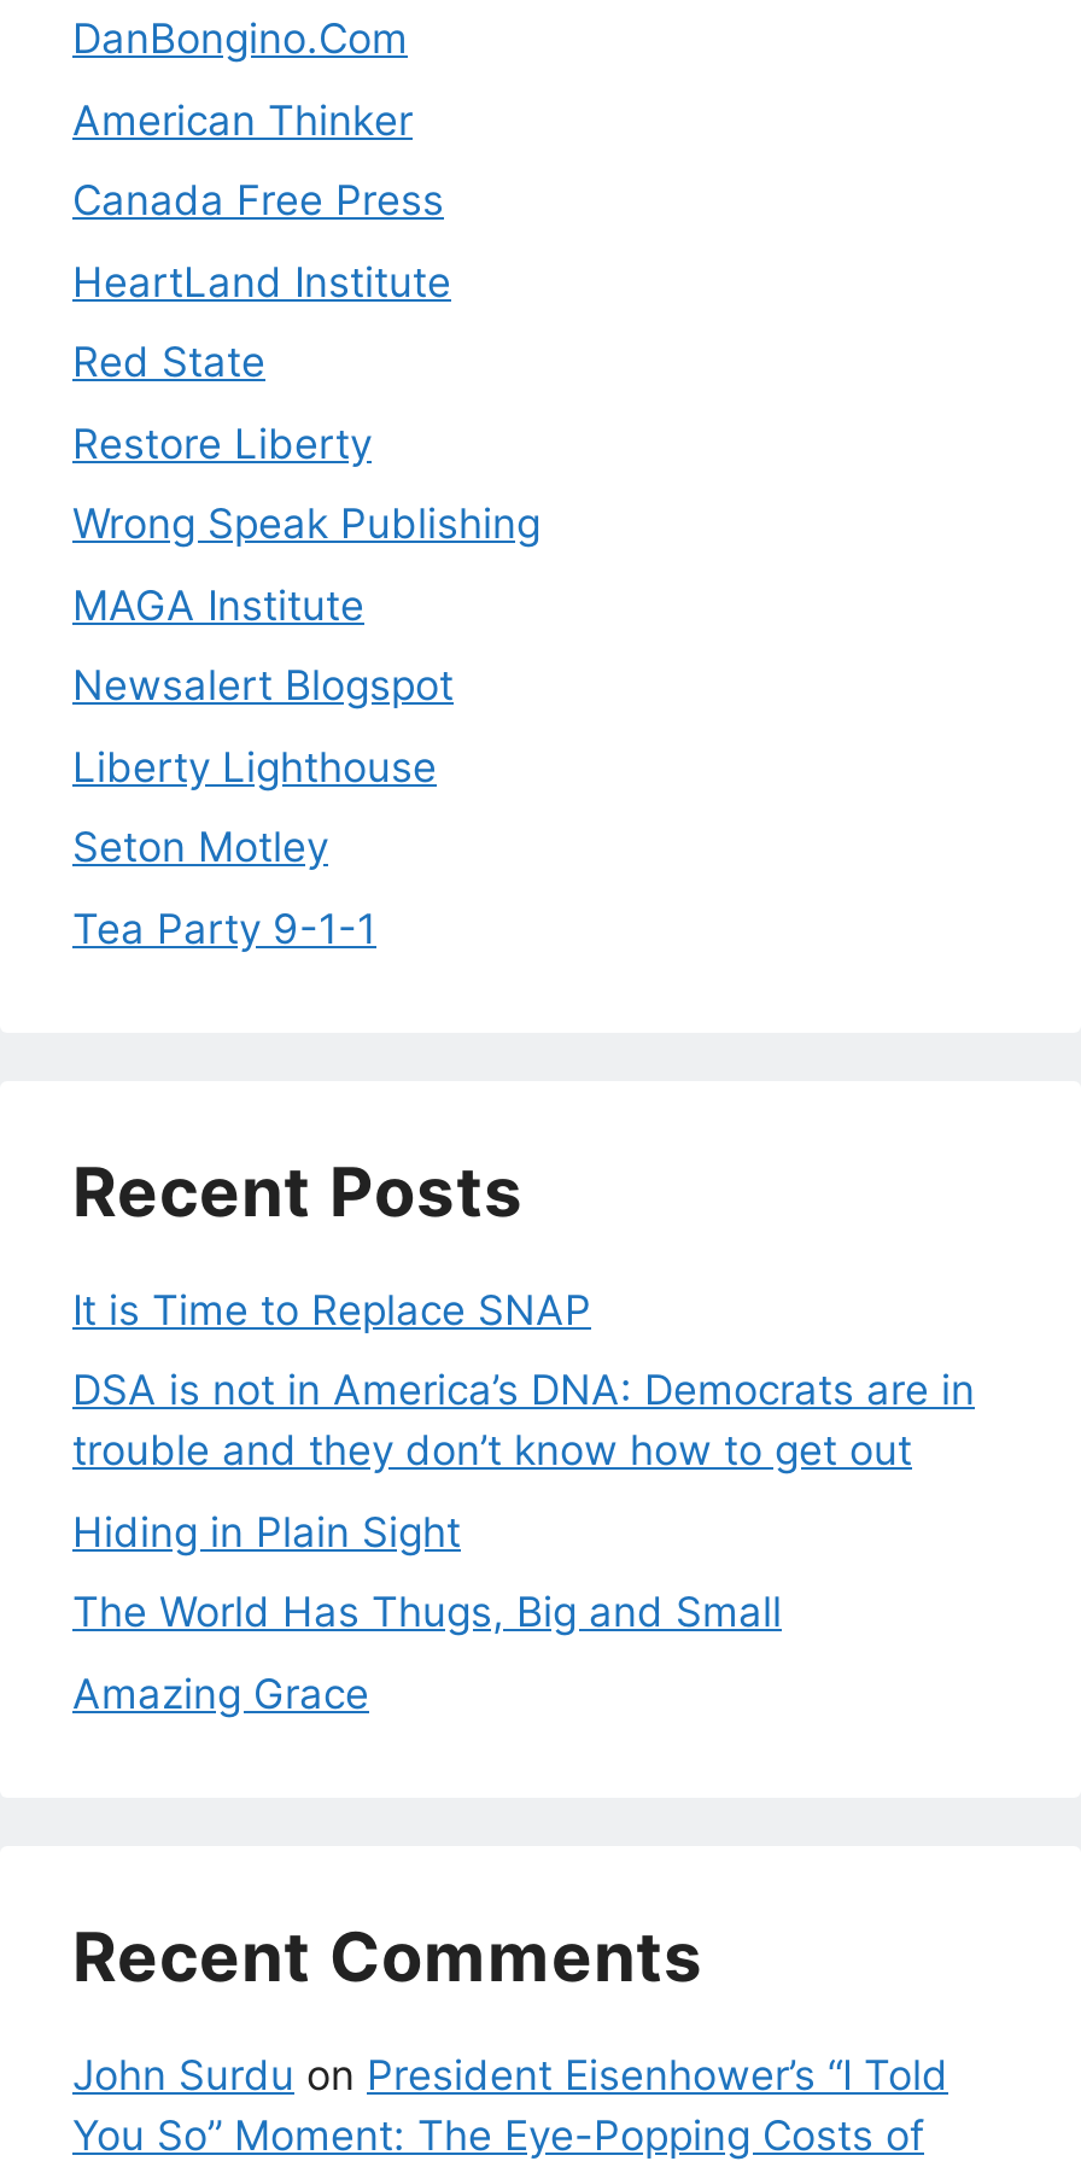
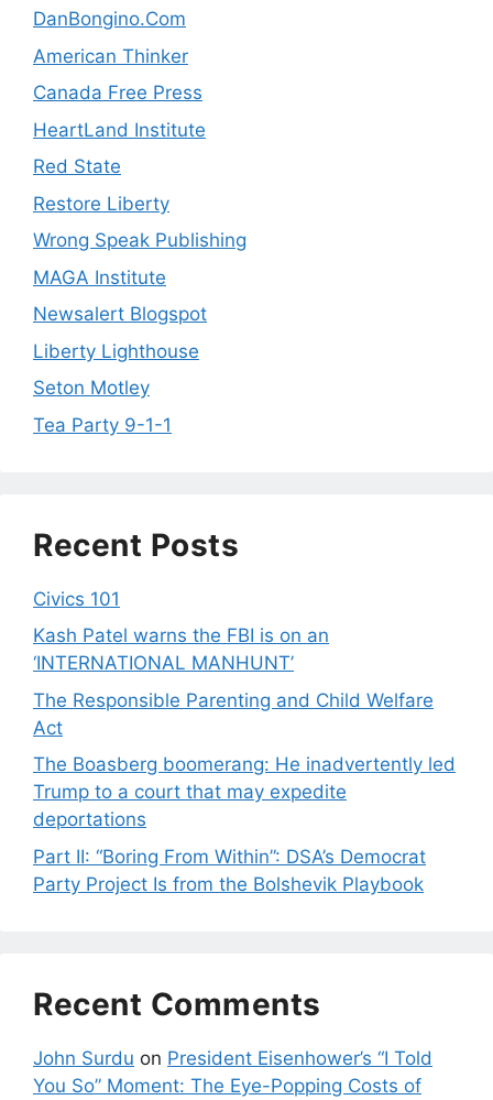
- It is Time to Replace SNAP
+ Civics 101

- DSA is not in America’s DNA: Democrats are in
- trouble and they don’t know how to get out
+ Kash Patel warns the FBI is on an
+ ‘INTERNATIONAL MANHUNT’

- Hiding in Plain Sight
+ The Responsible Parenting and Child Welfare
+ Act

- The World Has Thugs, Big and Small
+ The Boasberg boomerang: He inadvertently led
+ Trump to a court that may expedite
+ deportations

- Amazing Grace
+ Part II: “Boring From Within”: DSA’s Democrat
+ Party Project Is from the Bolshevik Playbook
